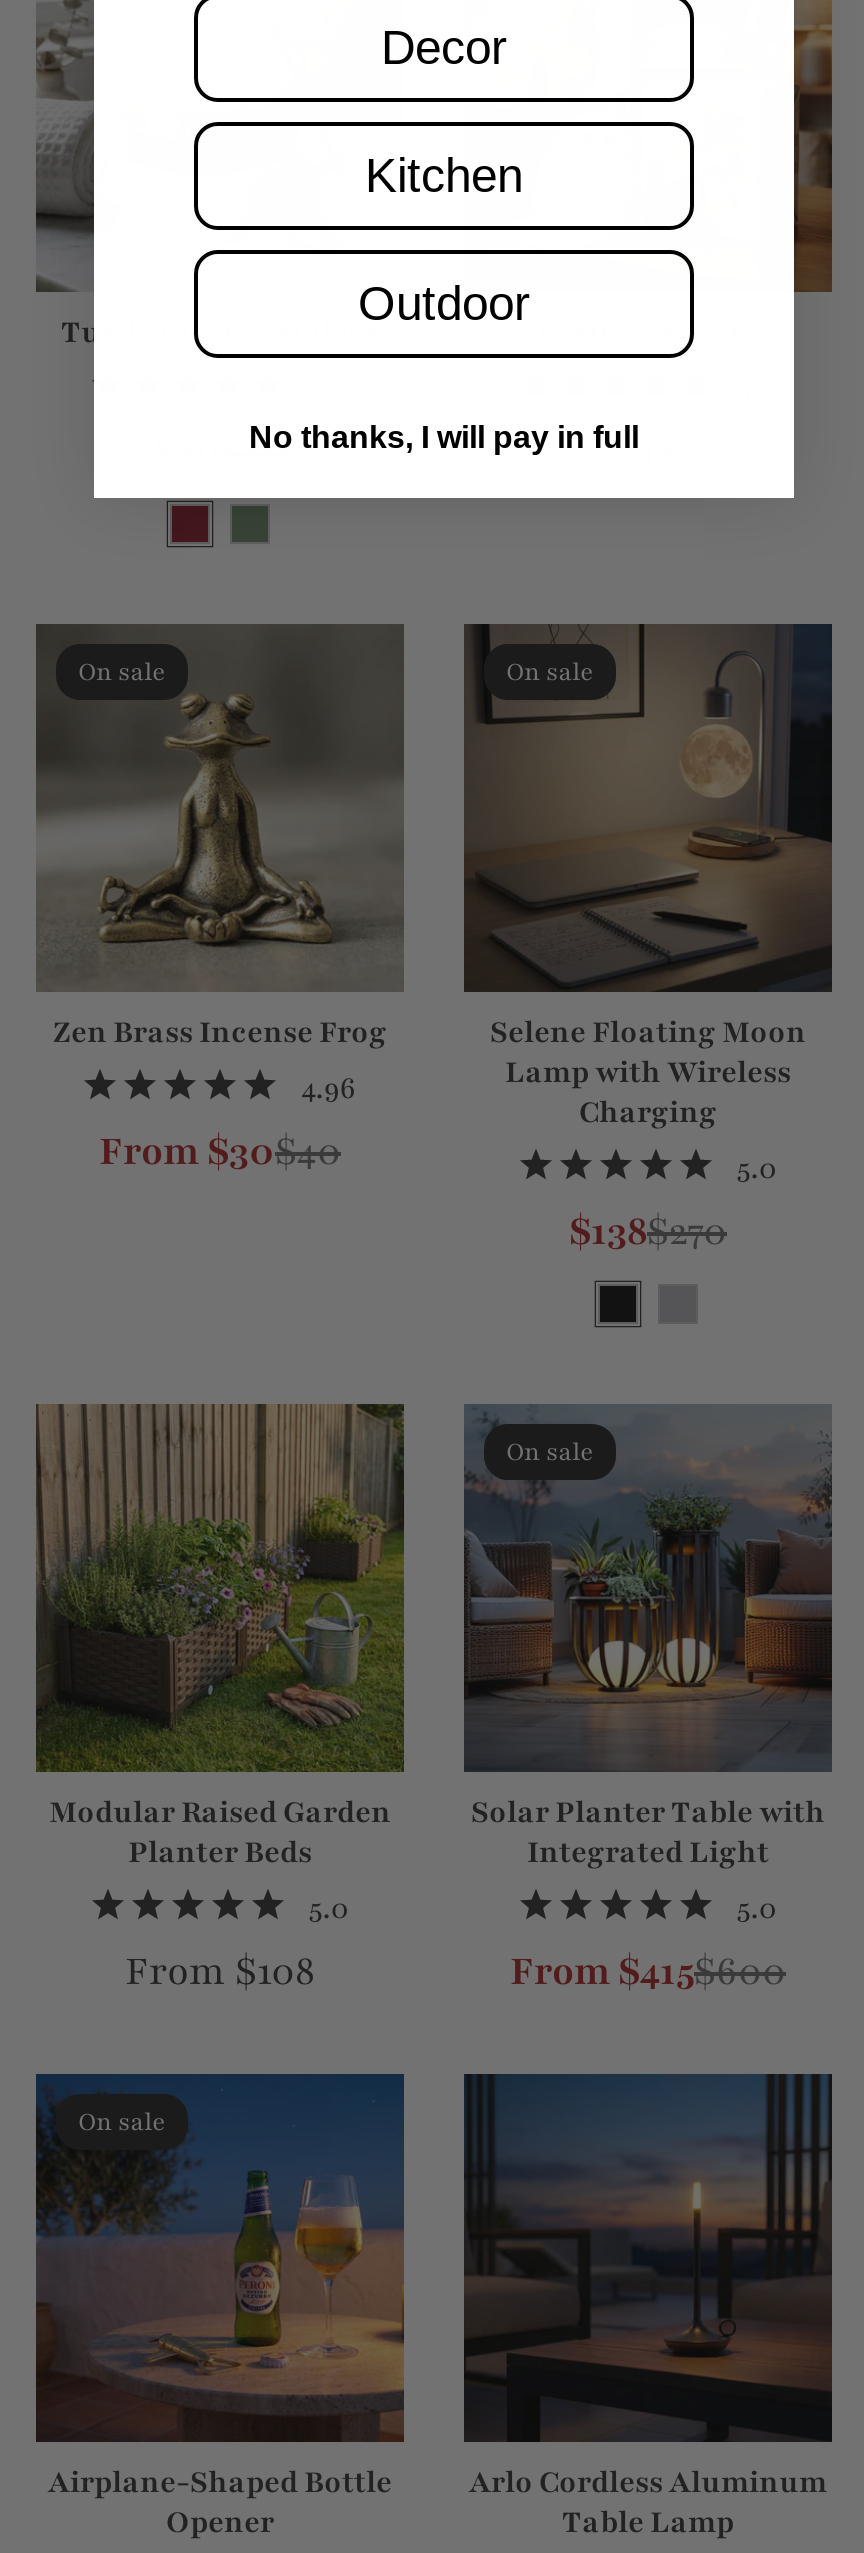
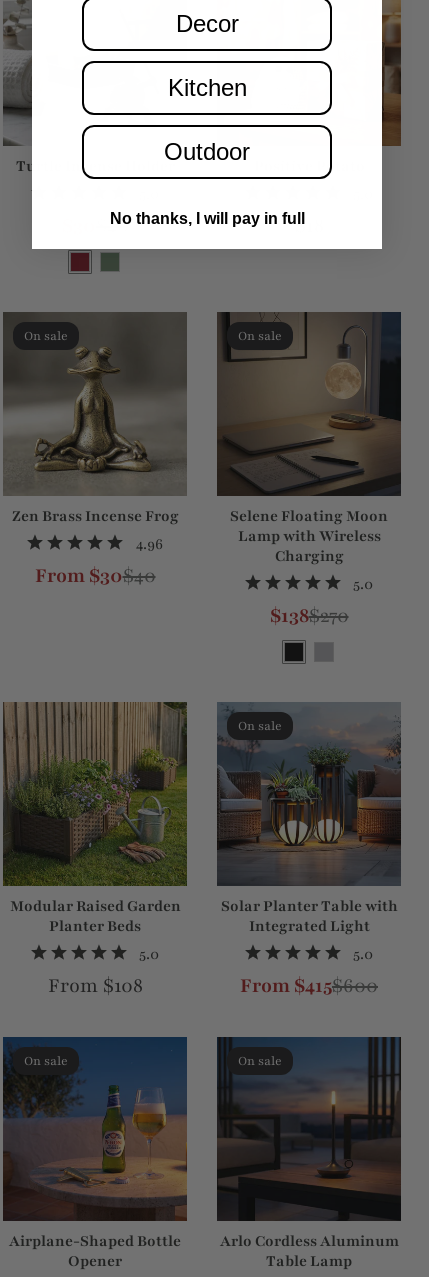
+ On sale
